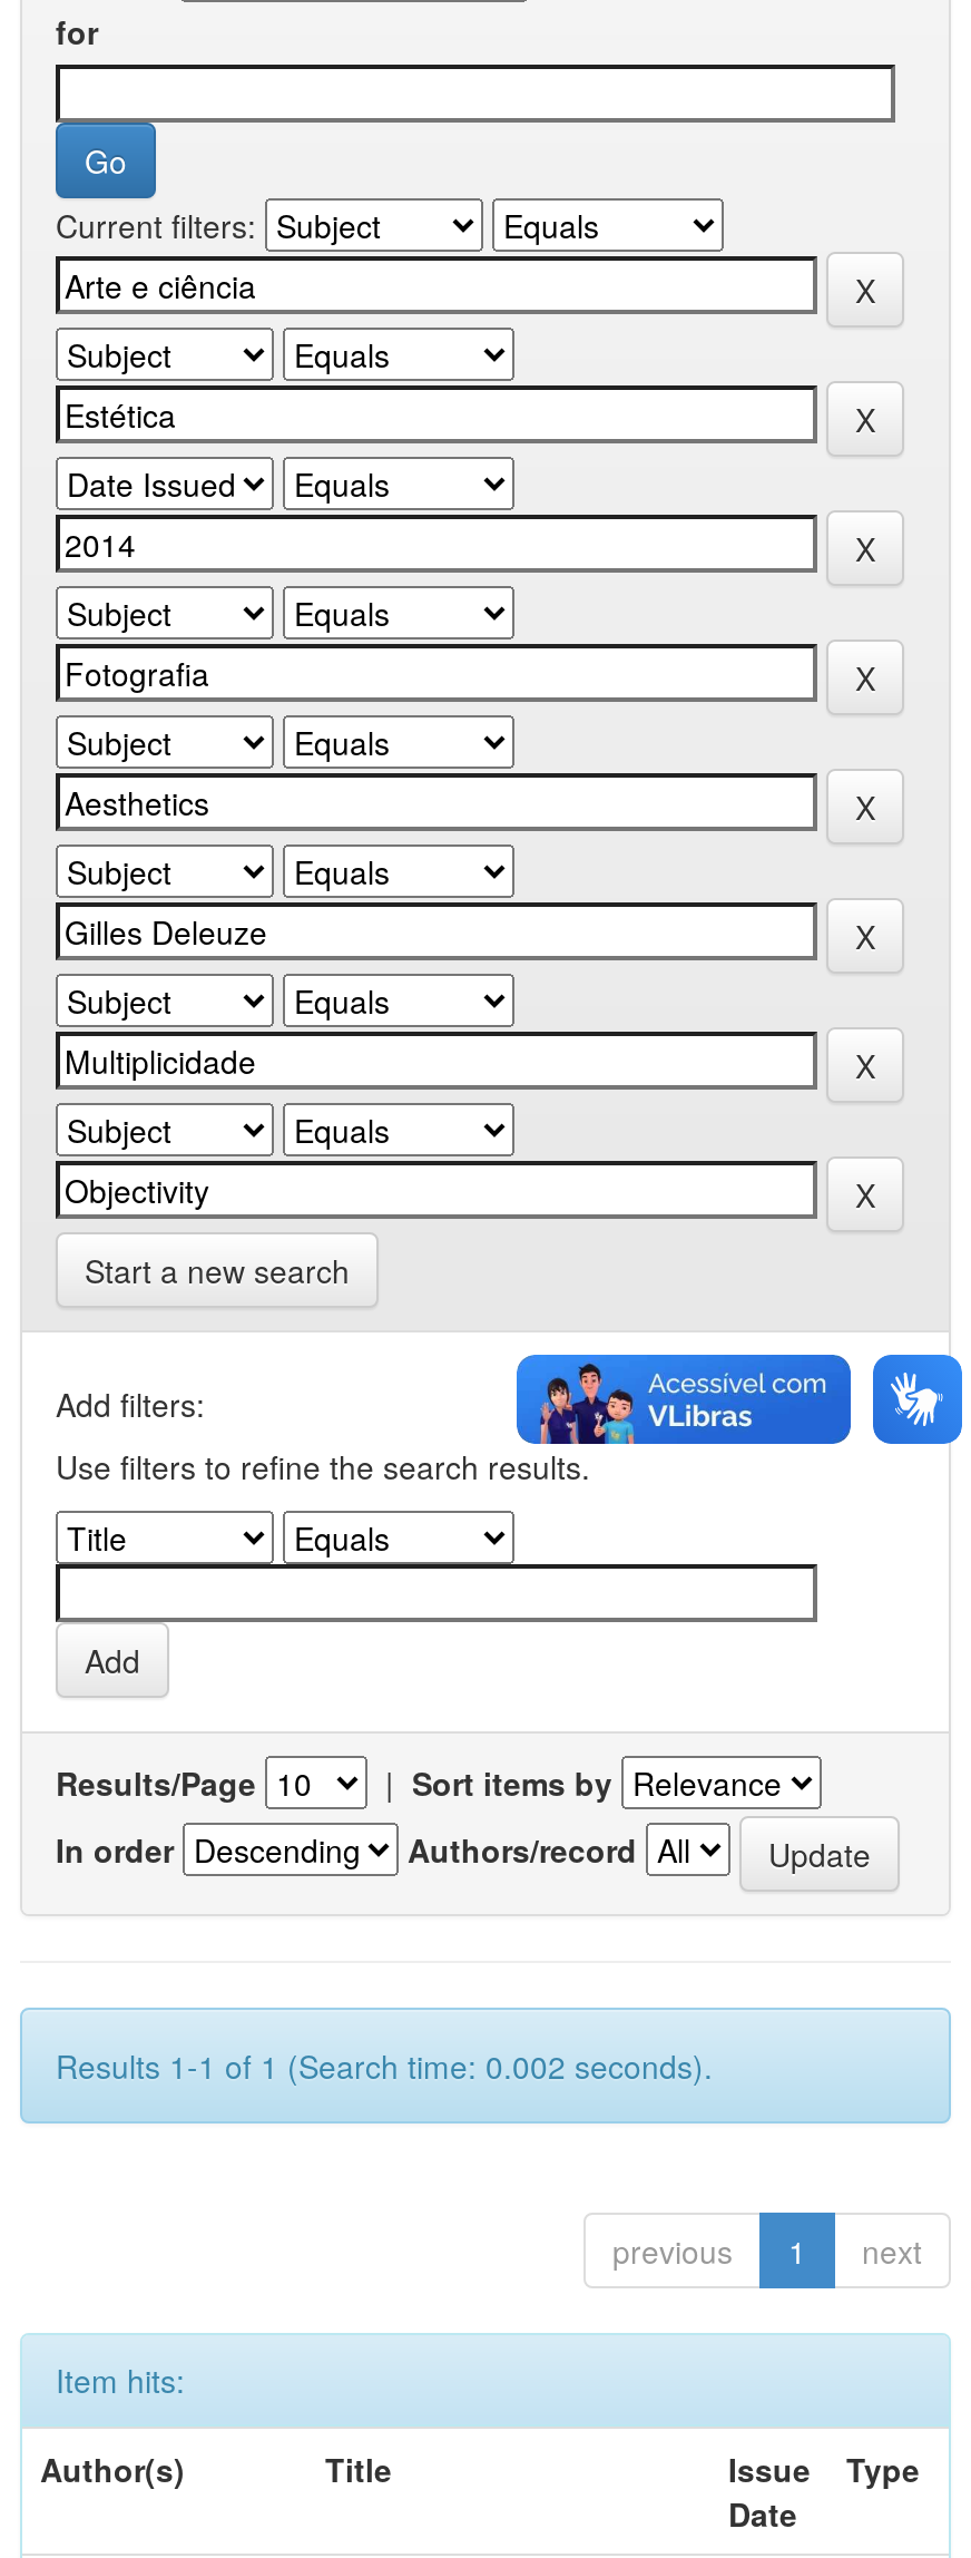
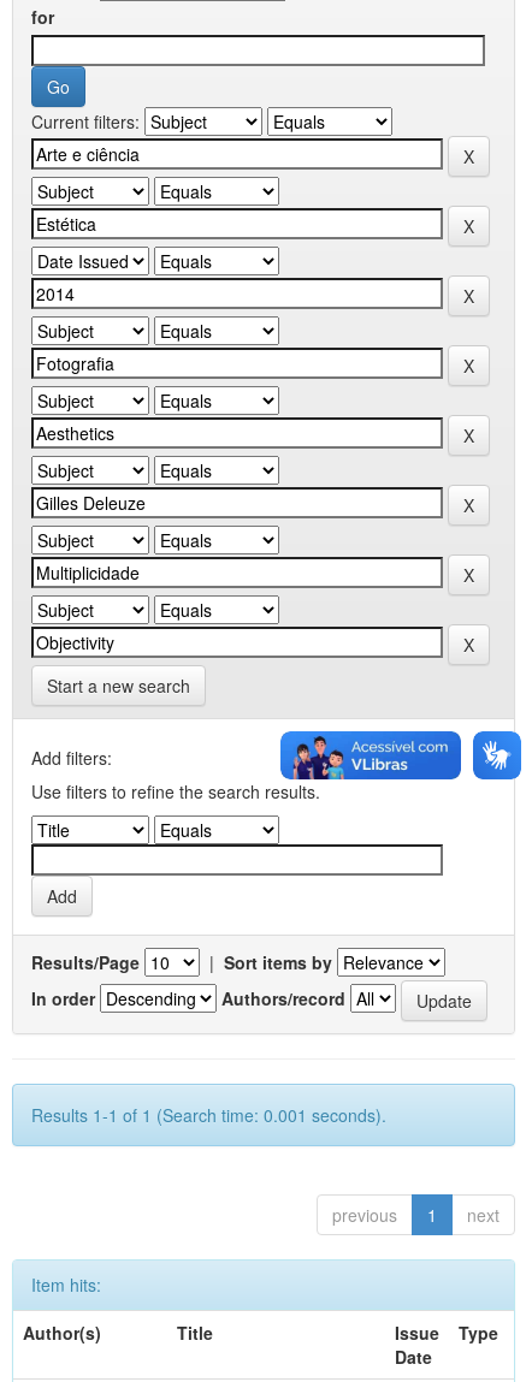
- Results 1-1 of 1 (Search time: 0.002 seconds).
+ Results 1-1 of 1 (Search time: 0.001 seconds).
